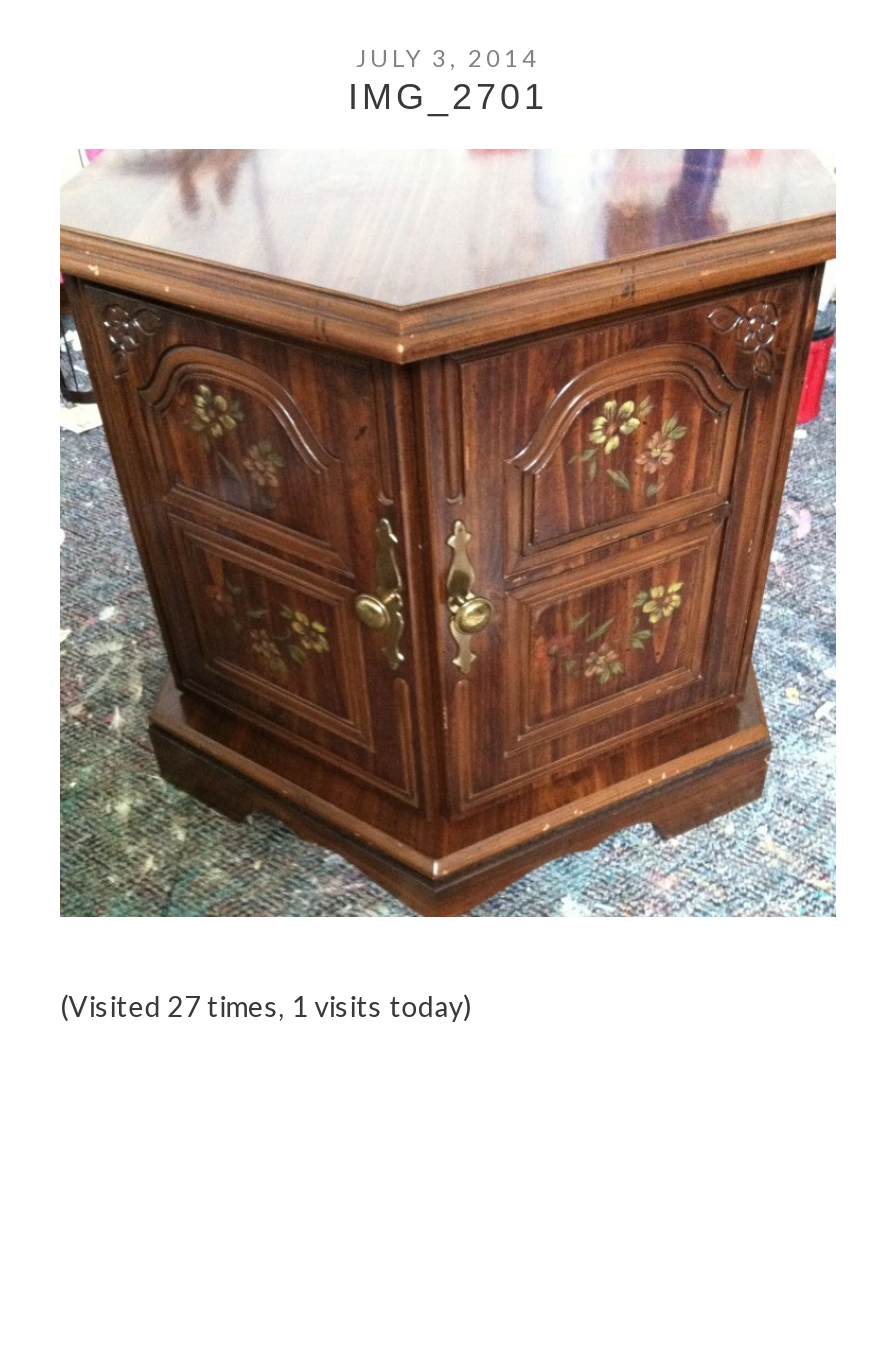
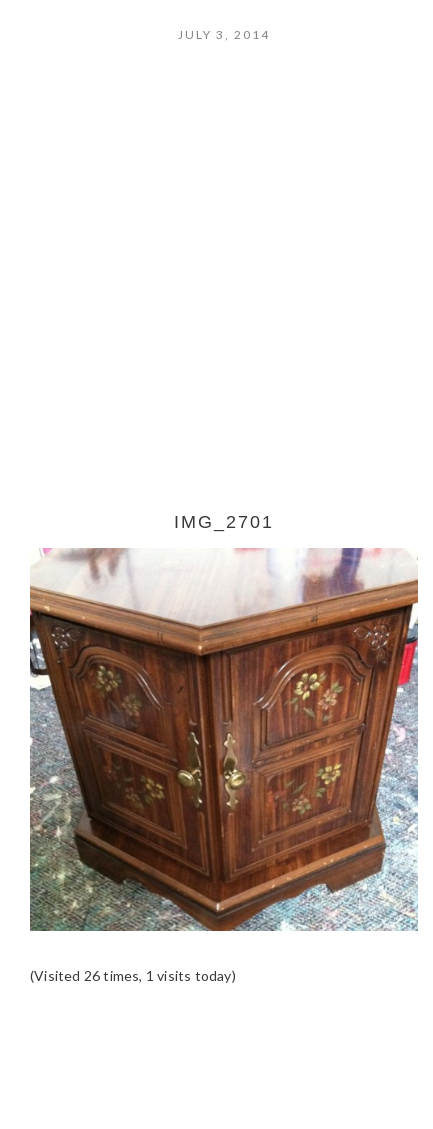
- (Visited 27 times, 1 visits today)
+ (Visited 26 times, 1 visits today)
